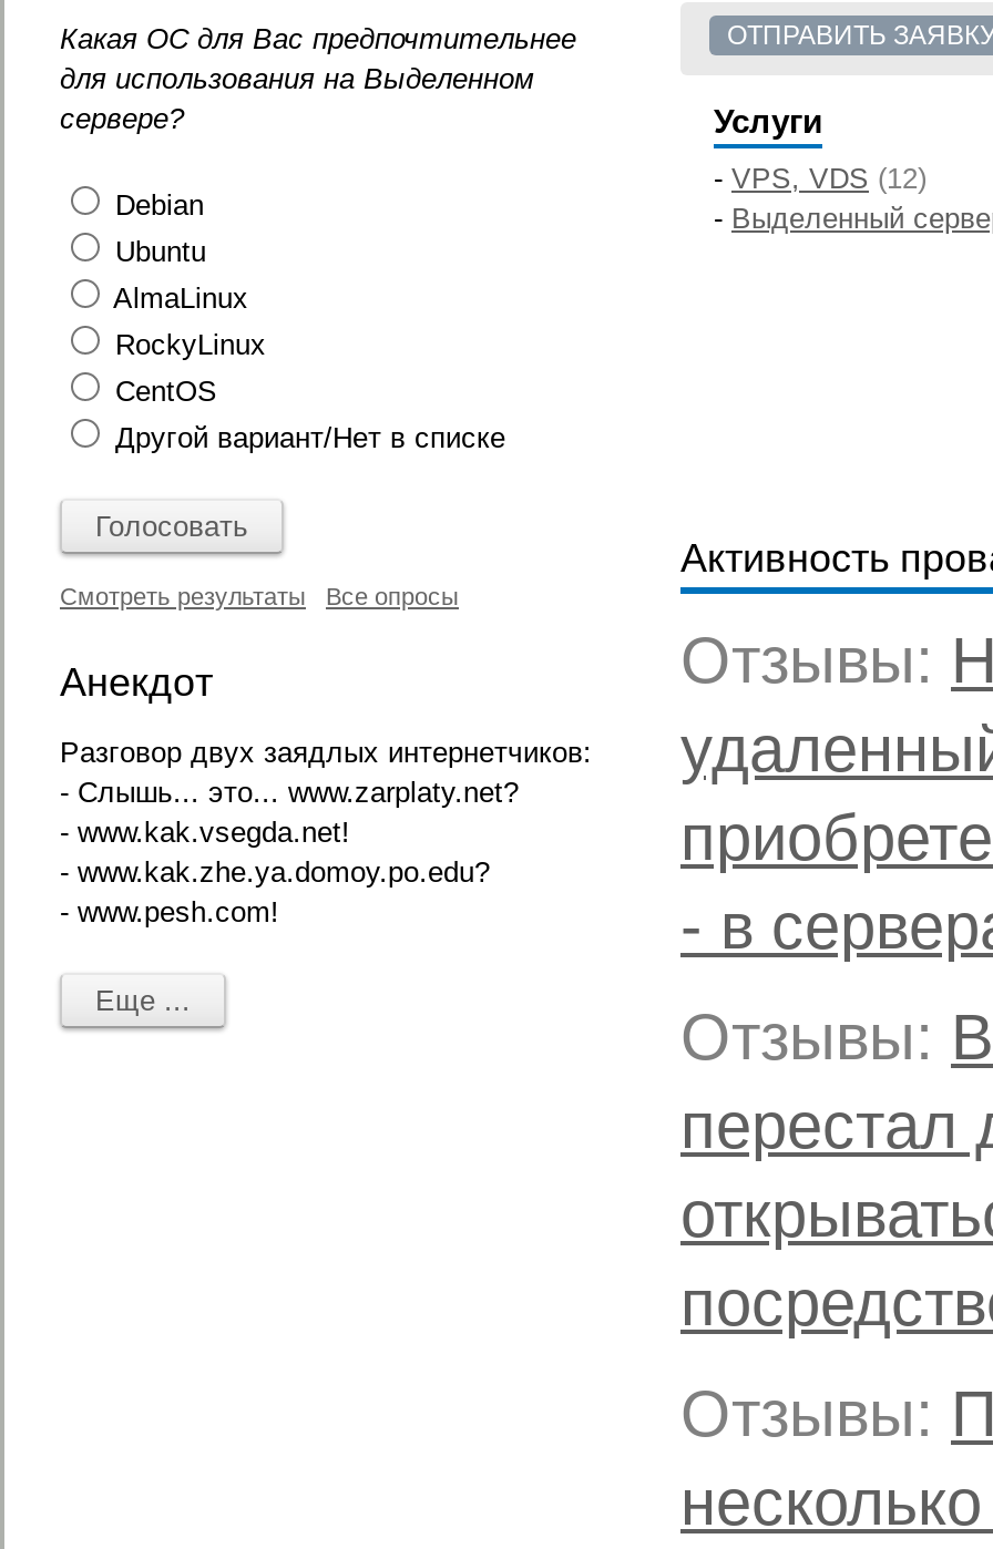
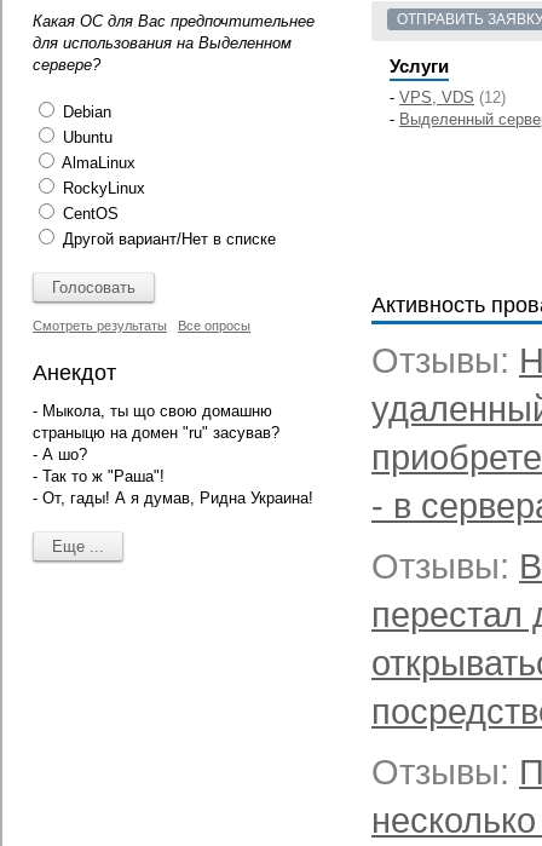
- Разговор двух заядлых интернетчиков:
- - Слышь... это... www.zarplaty.net?
- - www.kak.vsegda.net!
- - www.kak.zhe.ya.domoy.po.edu?
- - www.pesh.com!
+ - Мыкола, ты що свою домашню
+ страныцю на домен "ru" засував?
+ - А шо?
+ - Так то ж "Раша"!
+ - От, гады! А я думав, Ридна Украина!
